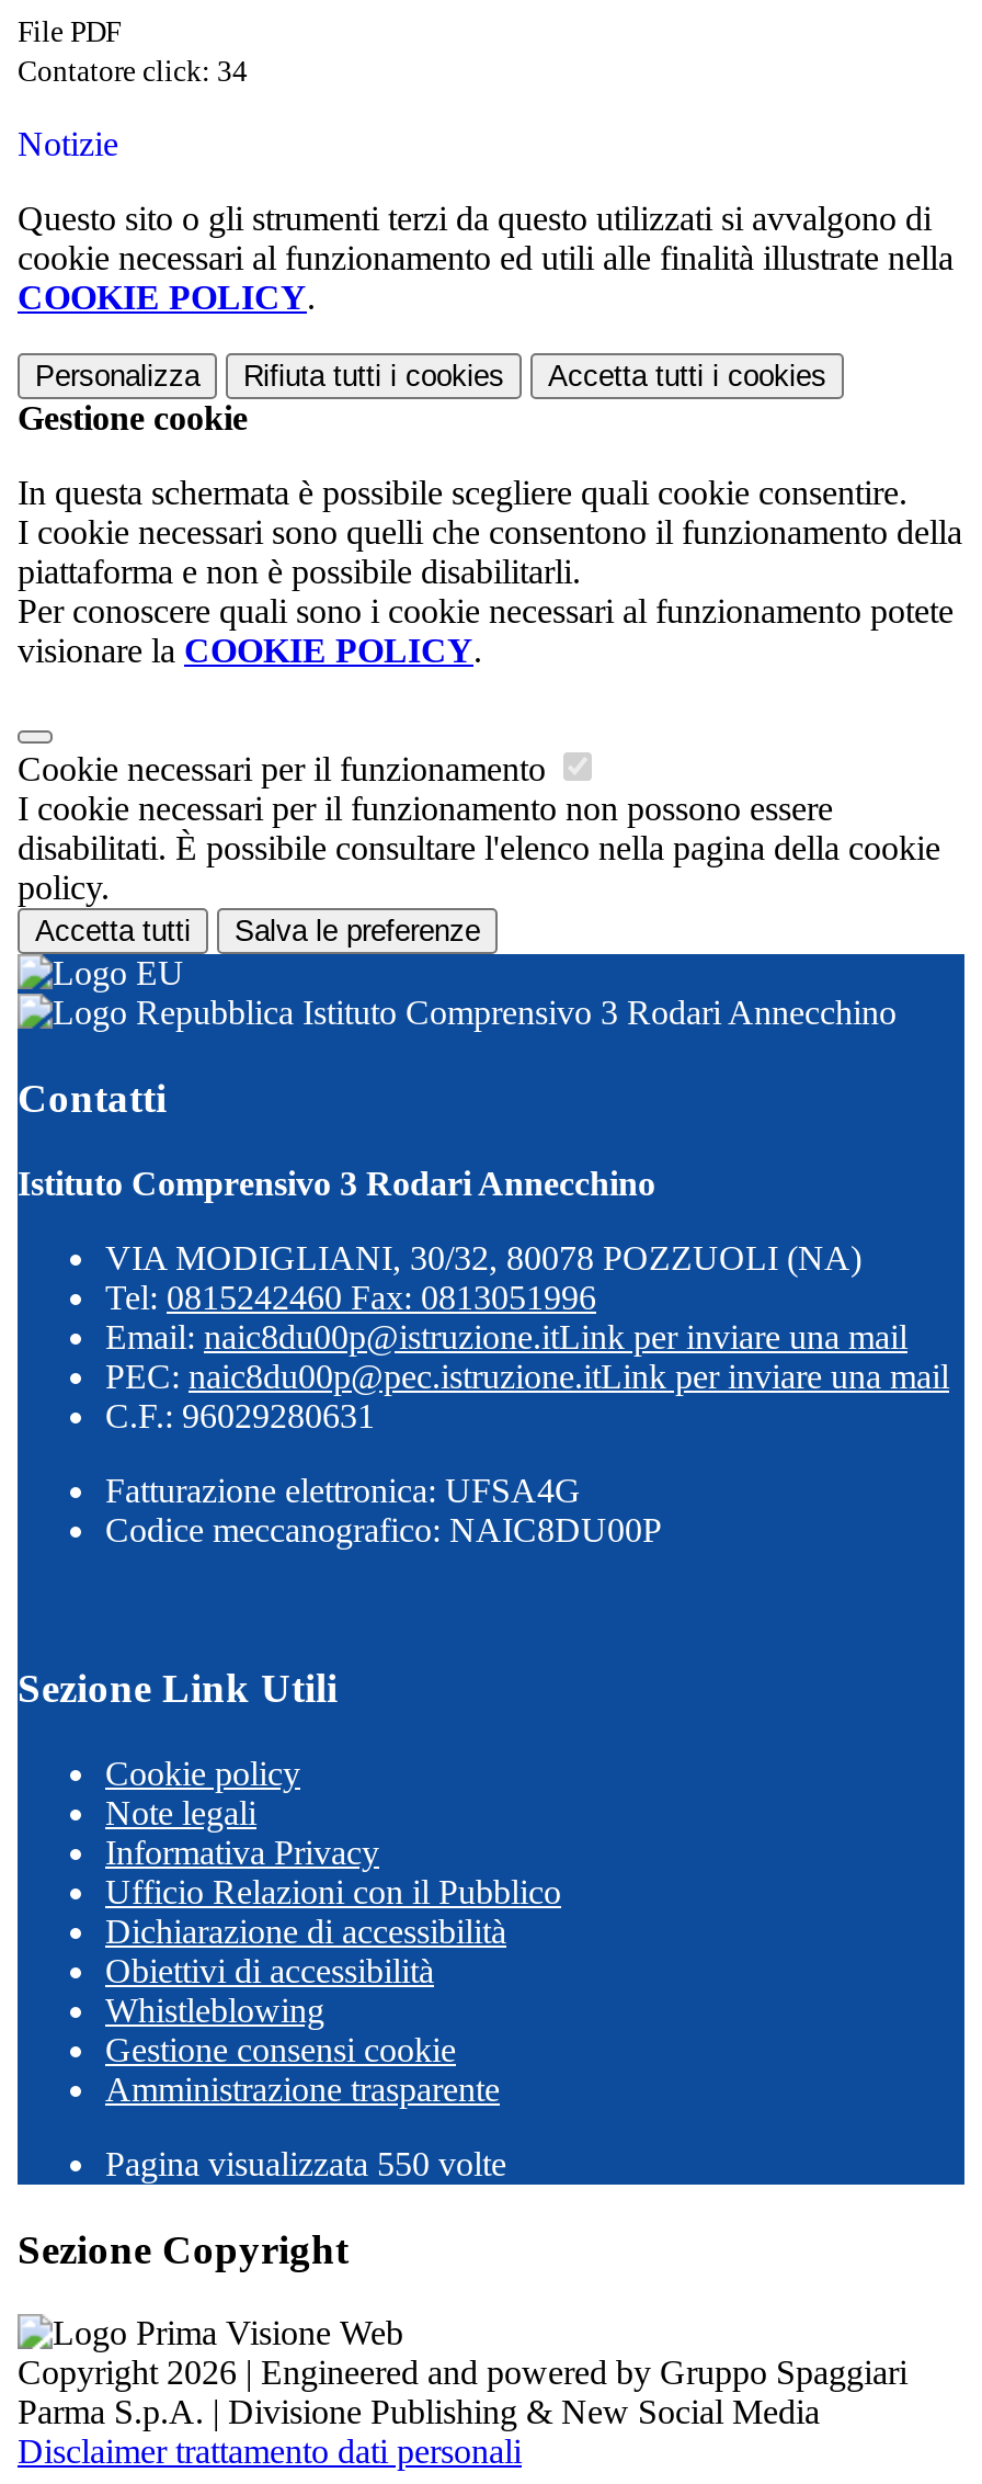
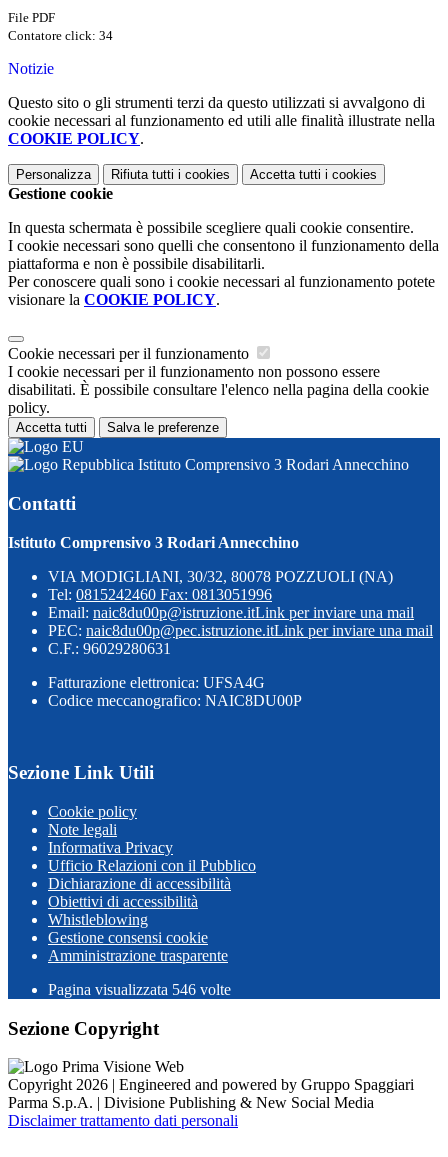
- Pagina visualizzata 550 volte
+ Pagina visualizzata 546 volte
